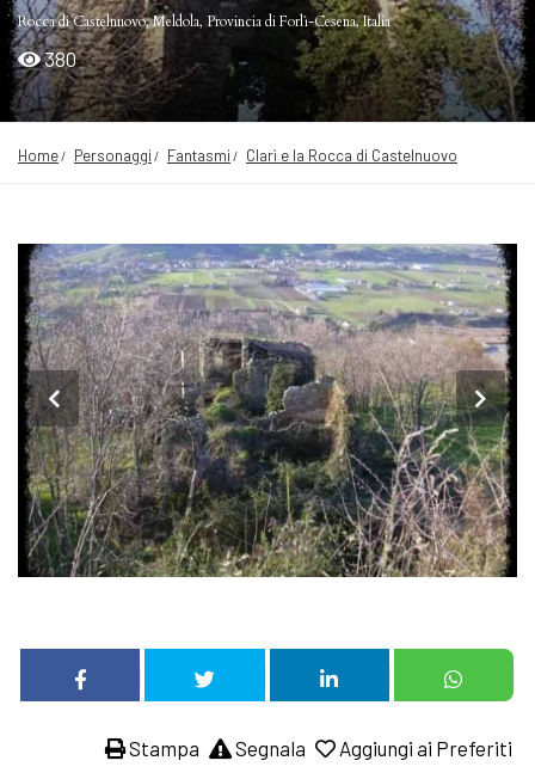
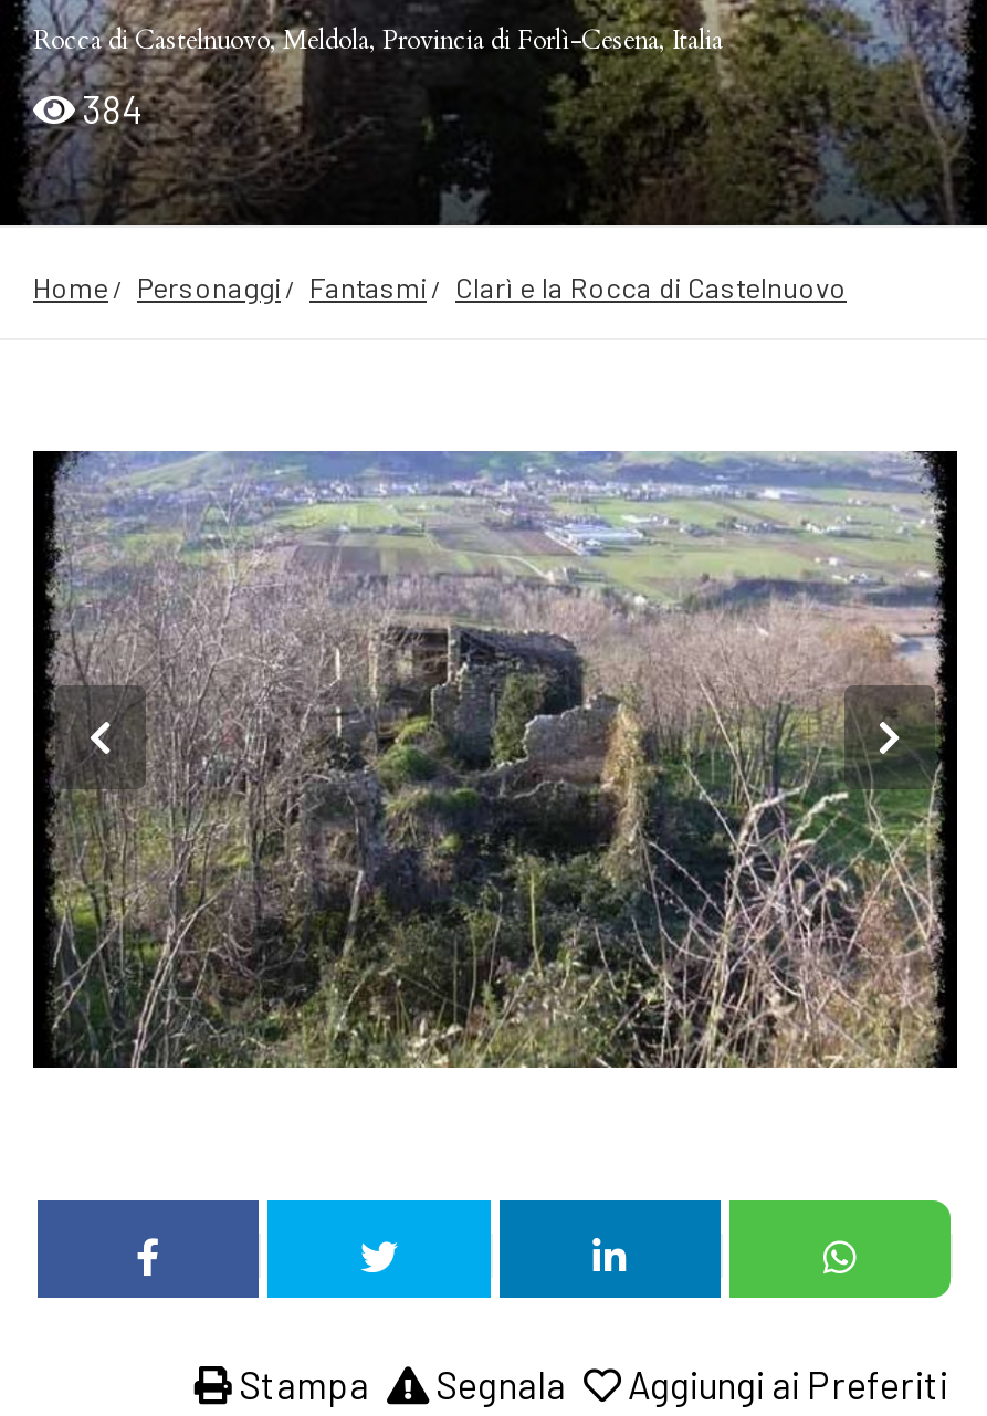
- 380
+ 384
